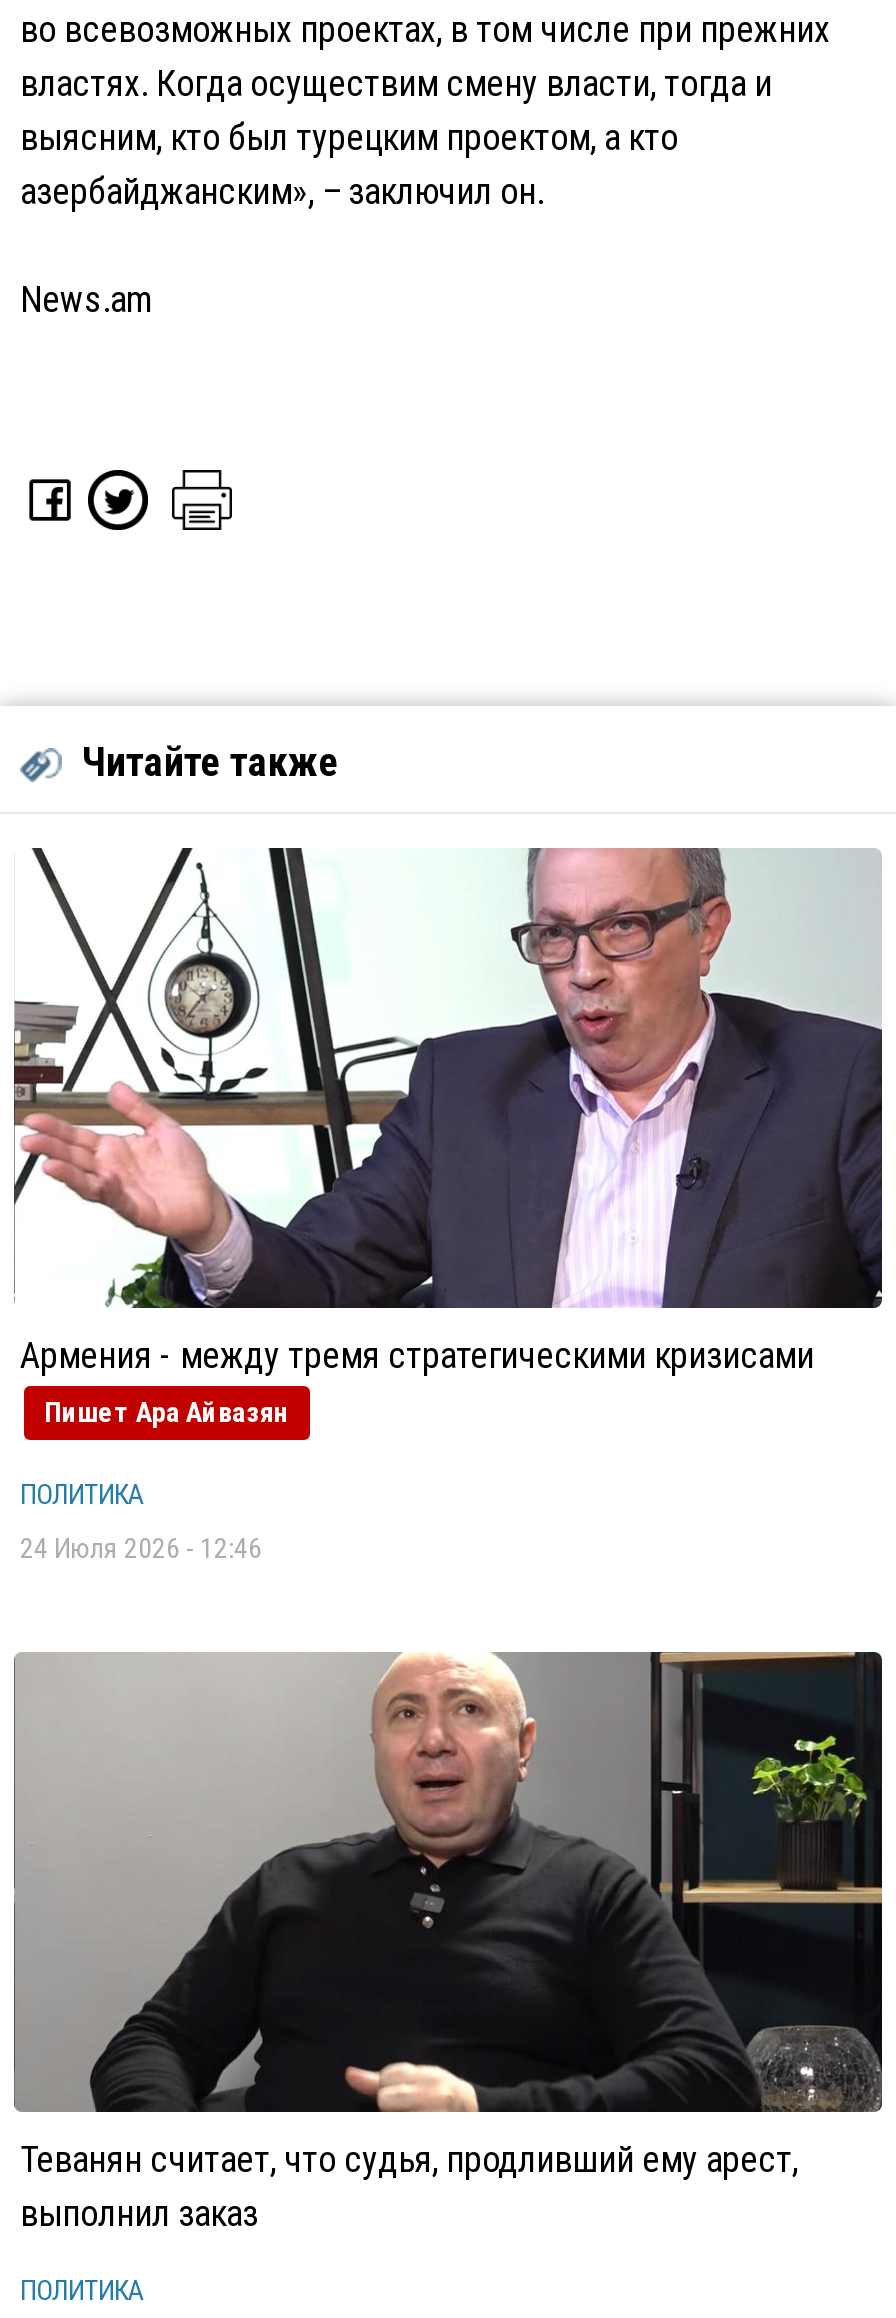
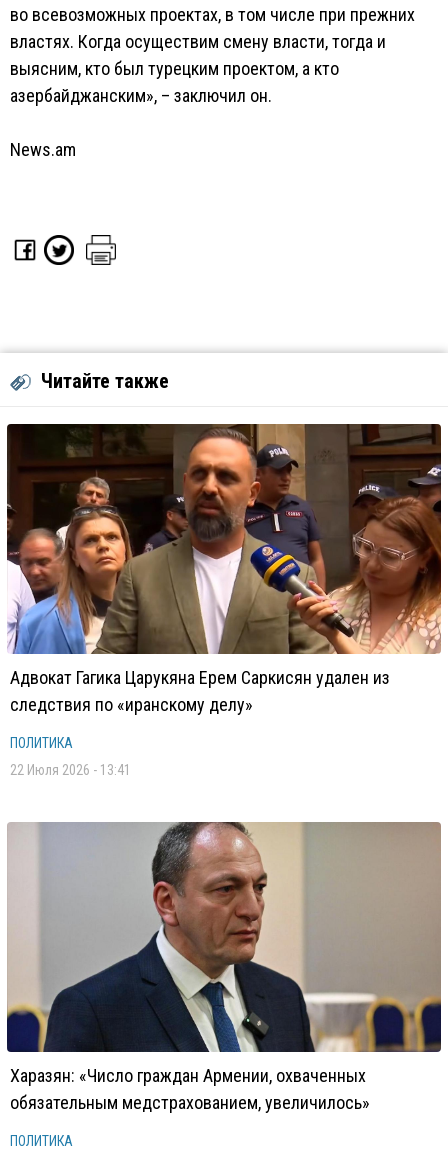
- [image]
- Армения - между тремя стратегическими кризисами
- Пишет Ара Айвазян
+ [image]
+ Адвокат Гагика Царукяна Ерем Саркисян удален из
+ следствия по «иранскому делу»

- 24 Июля 2026 - 12:46
+ 22 Июля 2026 - 13:41

- [image]
- Теванян считает, что судья, продливший ему арест,
- выполнил заказ
+ [image]
+ Харазян: «Число граждан Армении, охваченных
+ обязательным медстрахованием, увеличилось»
